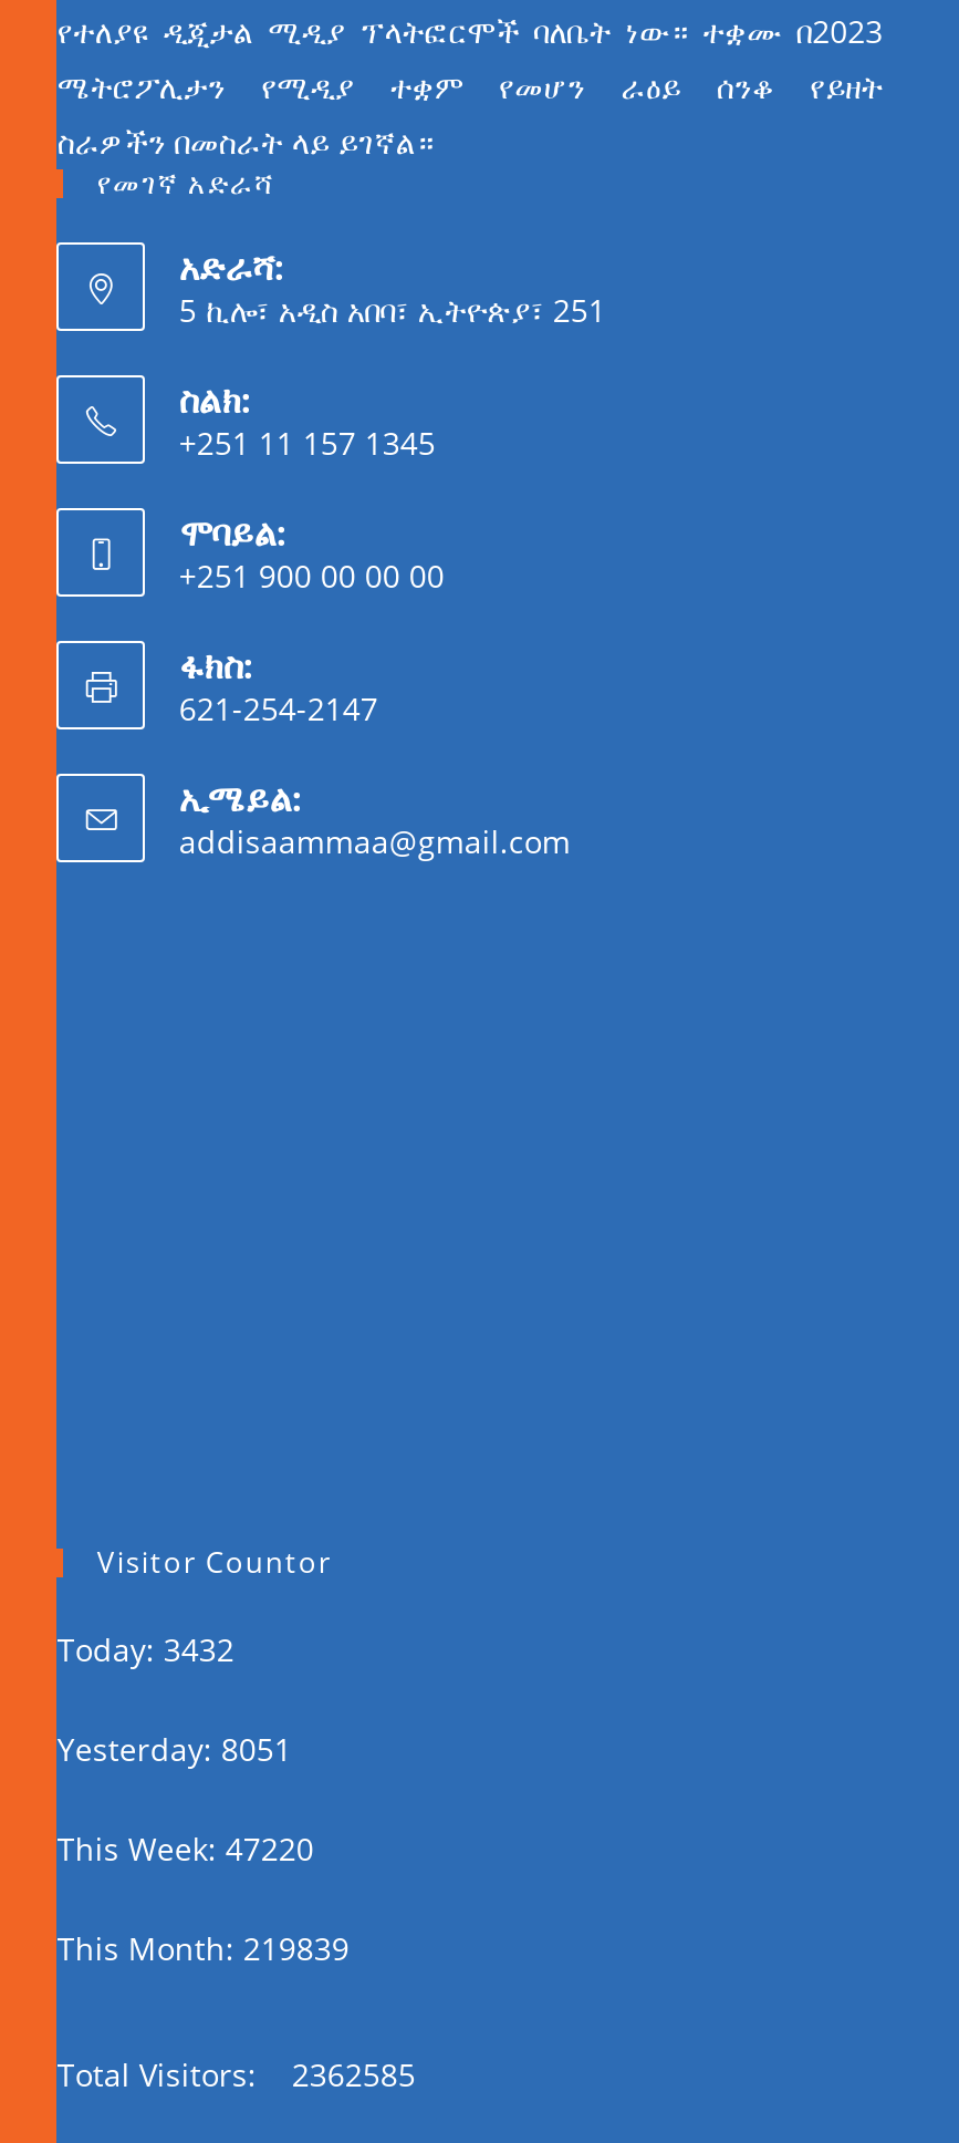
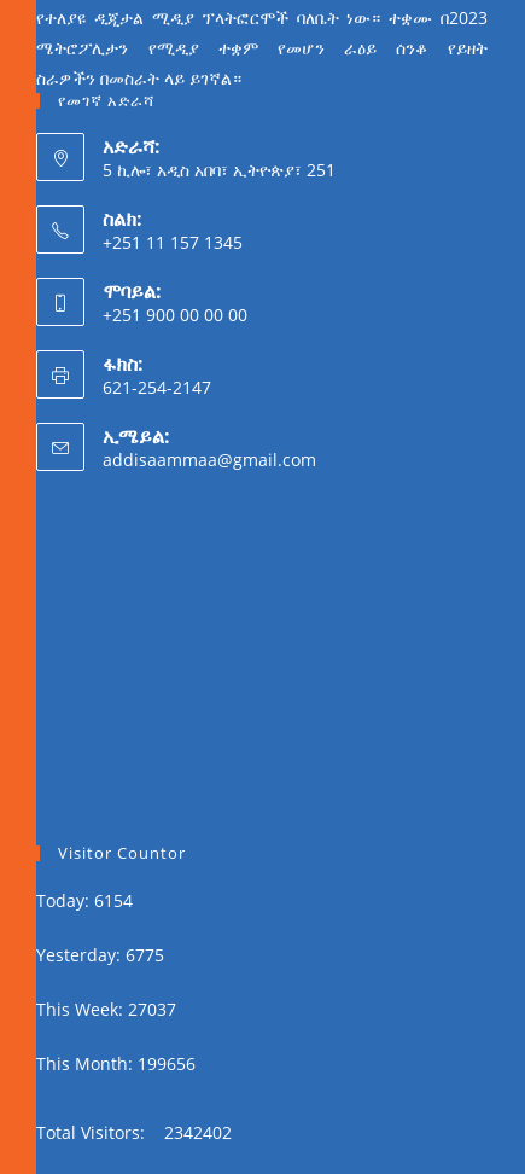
- Today: 3432
+ Today: 6154

- Yesterday: 8051
+ Yesterday: 6775

- This Week: 47220
+ This Week: 27037

- This Month: 219839
+ This Month: 199656

- Total Visitors: 2362585
+ Total Visitors: 2342402
